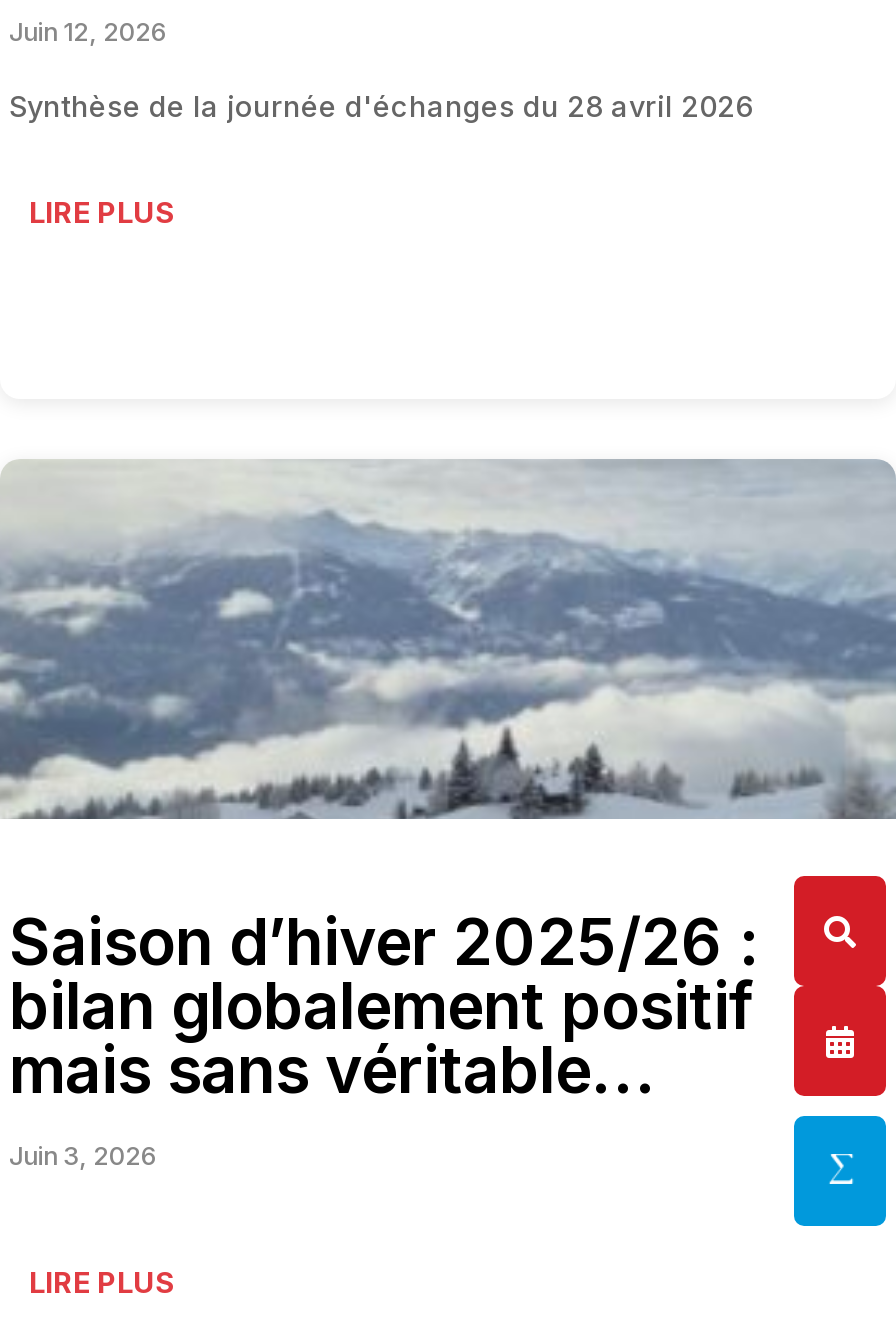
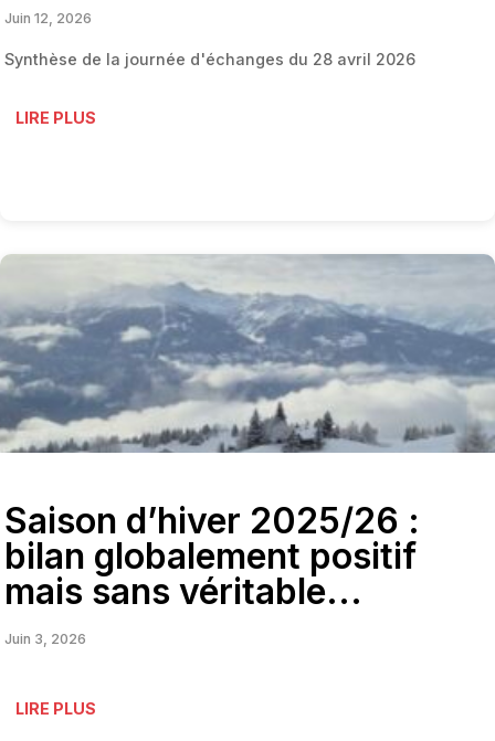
- [image]

- [image]
